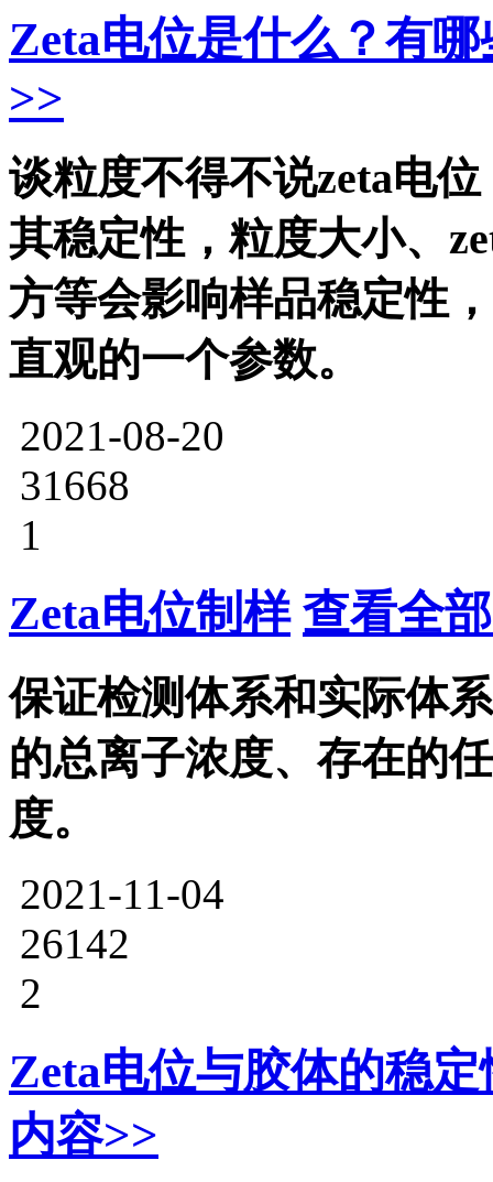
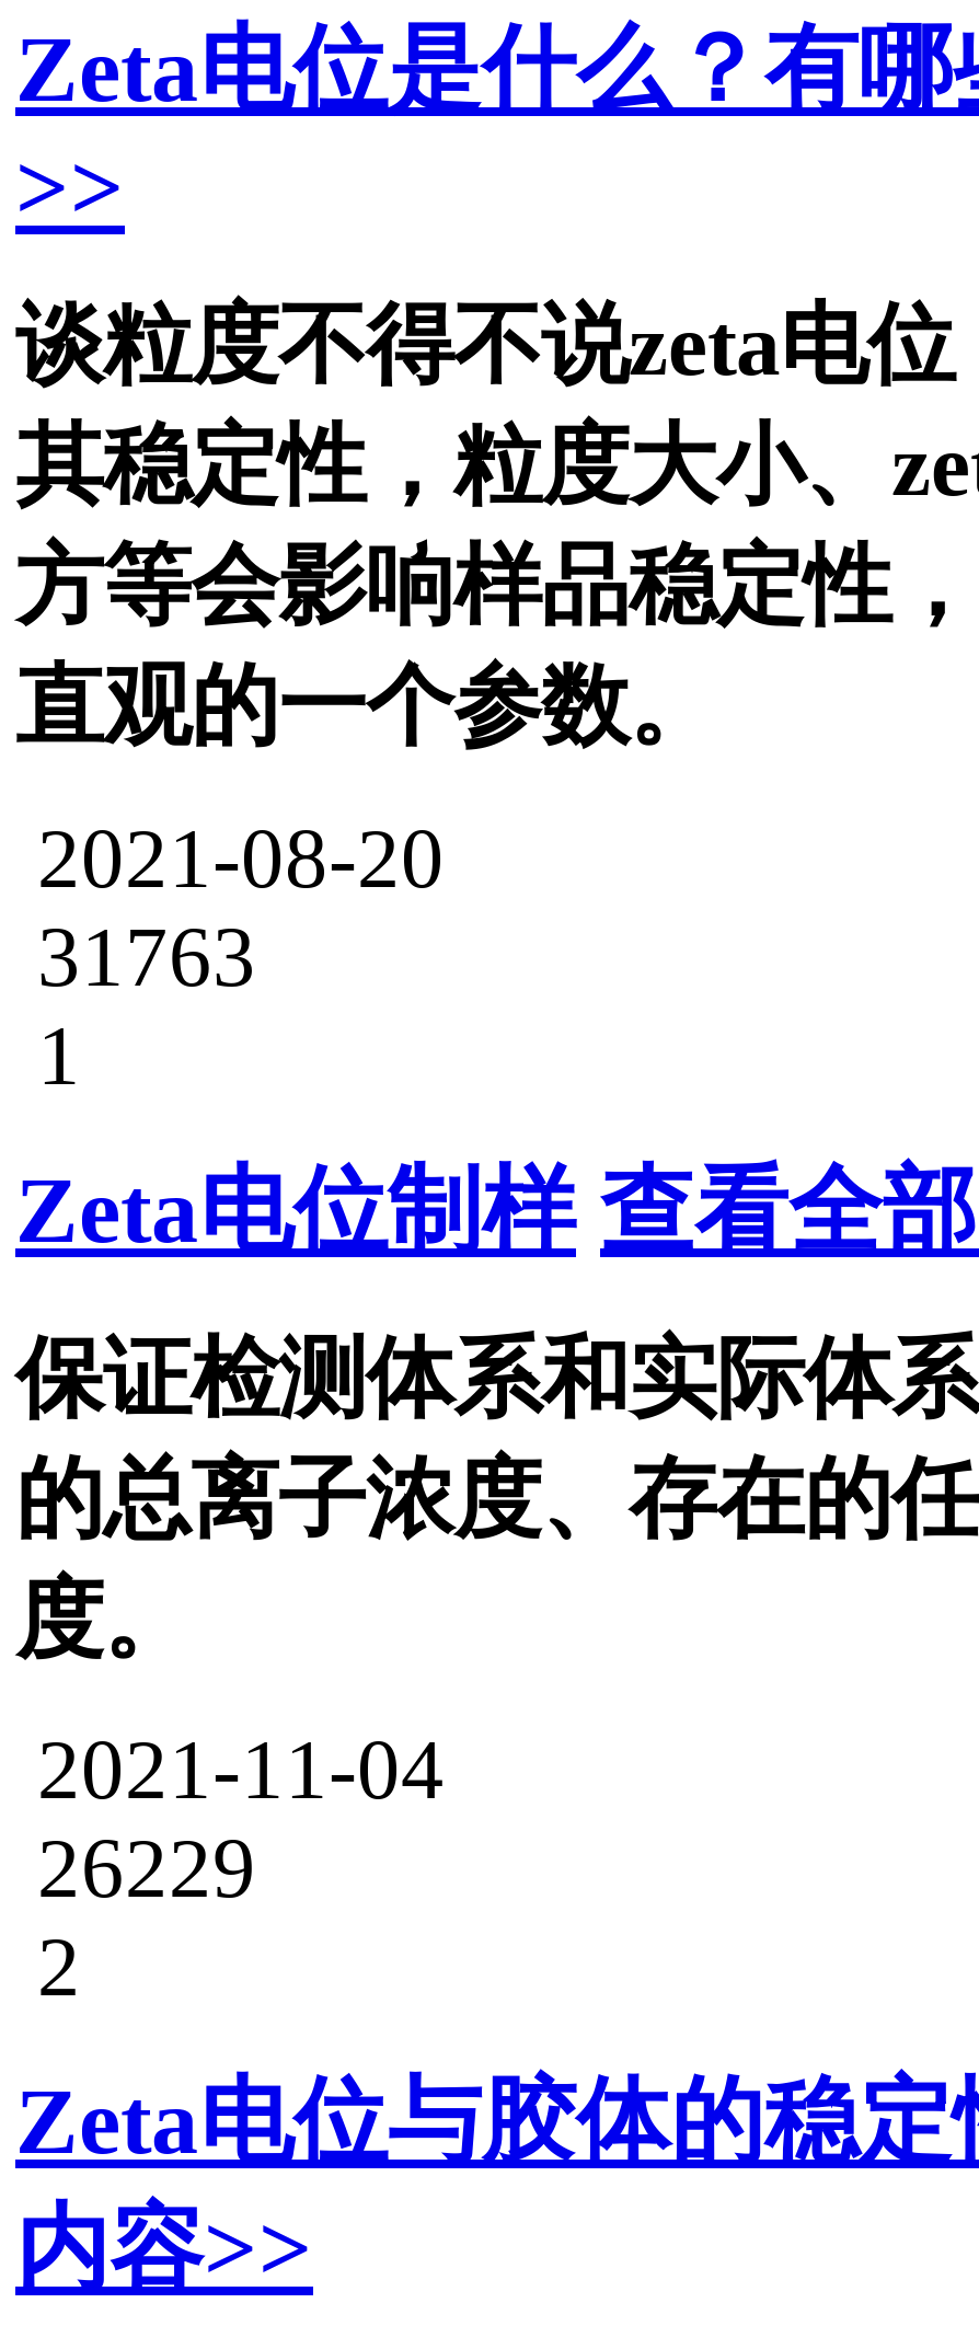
- 31668
+ 31763

- 26142
+ 26229
